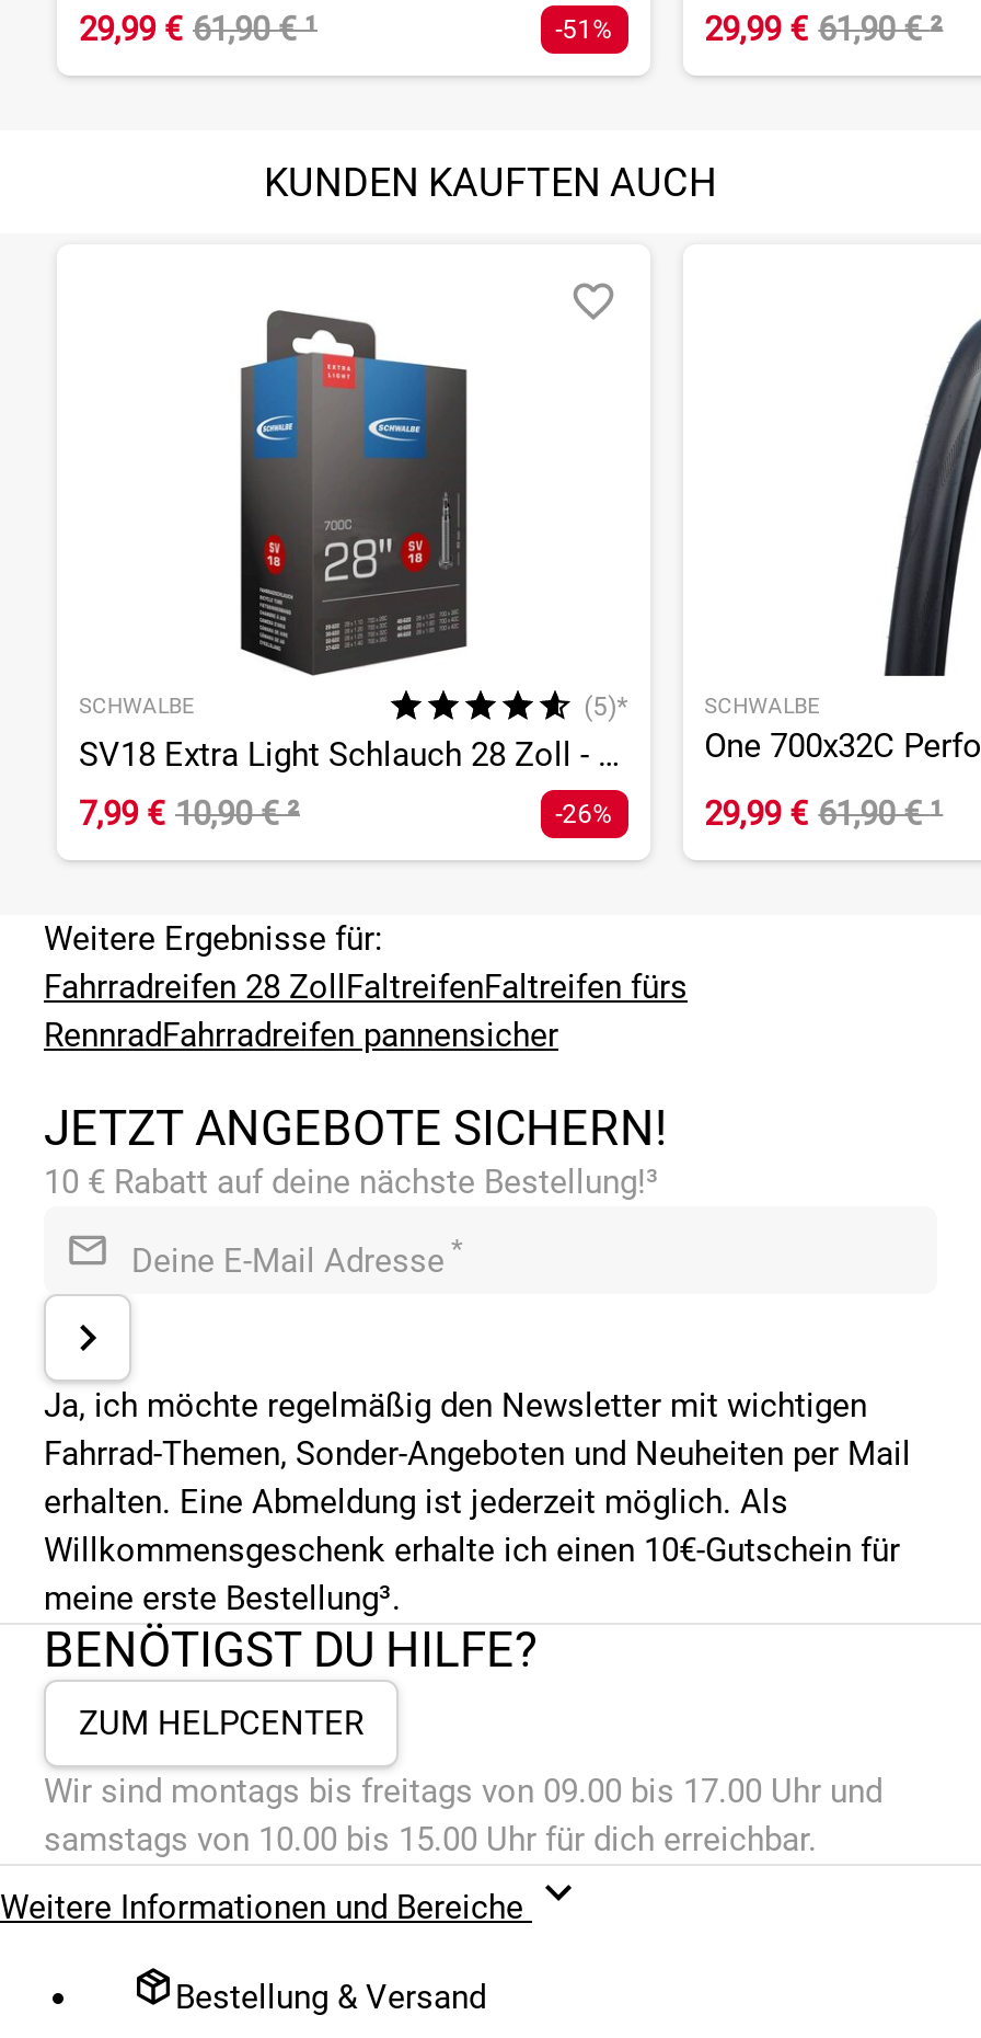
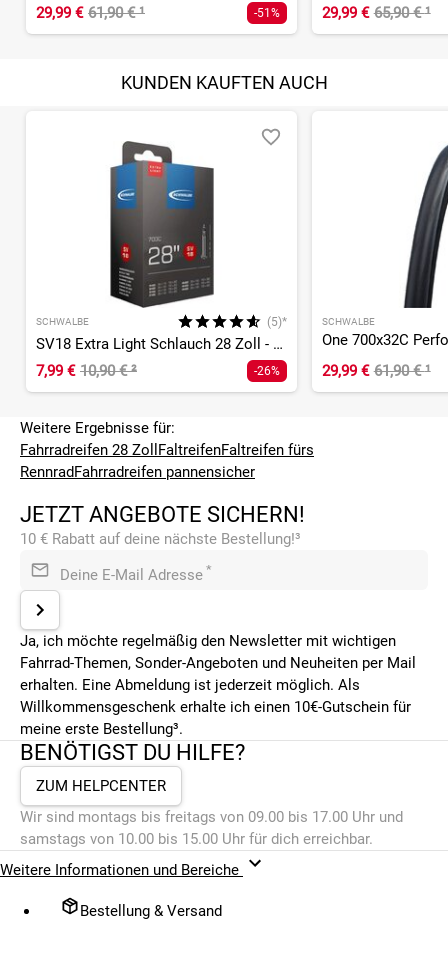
- 29,99 € 61,90 €²
+ 29,99 € 65,90 €¹
